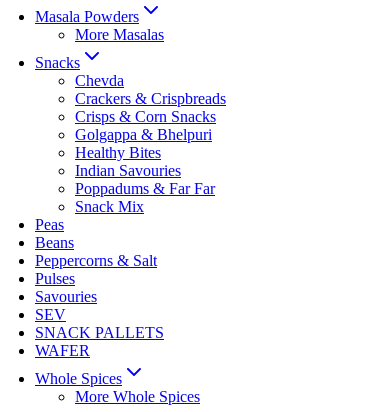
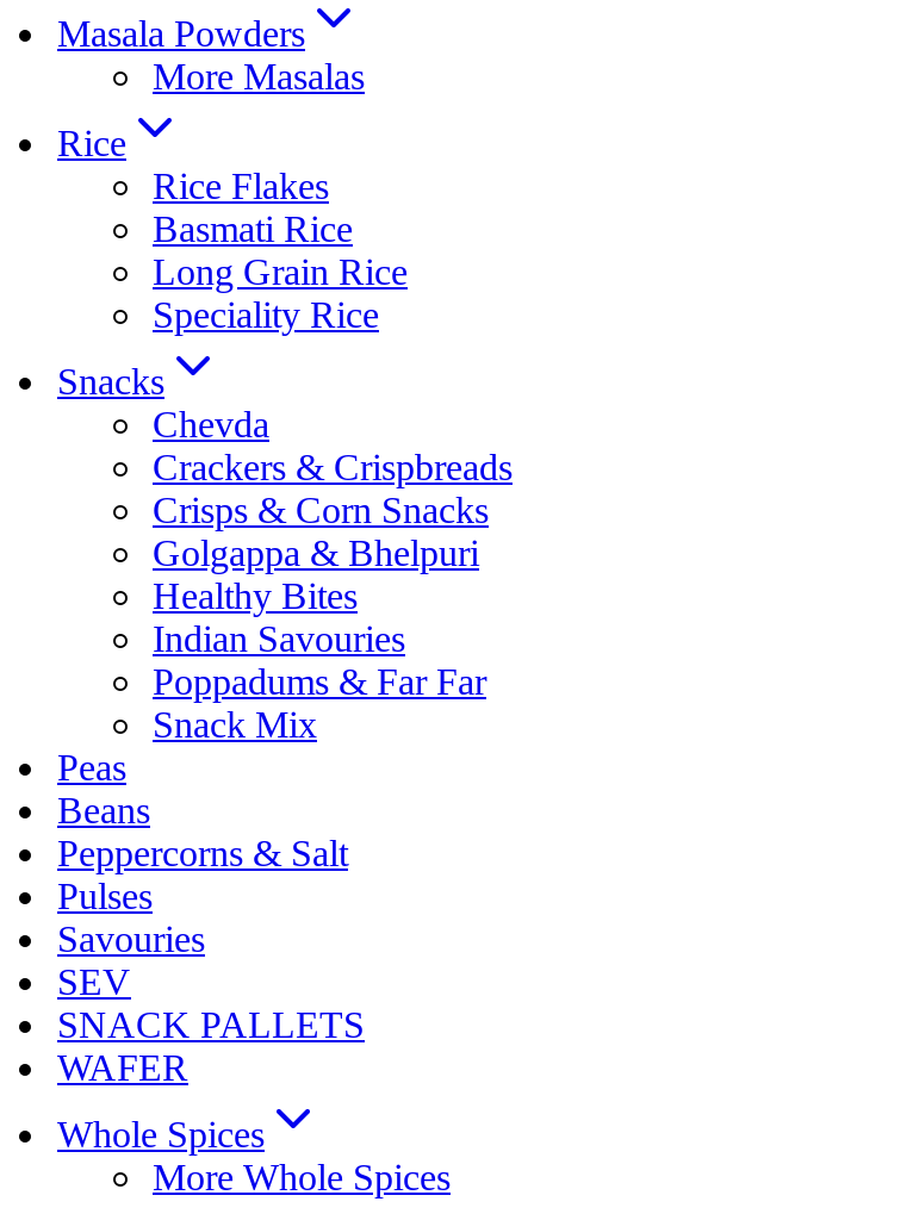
+ Rice
+ Rice Flakes
+ Basmati Rice
+ Long Grain Rice
+ Speciality Rice
